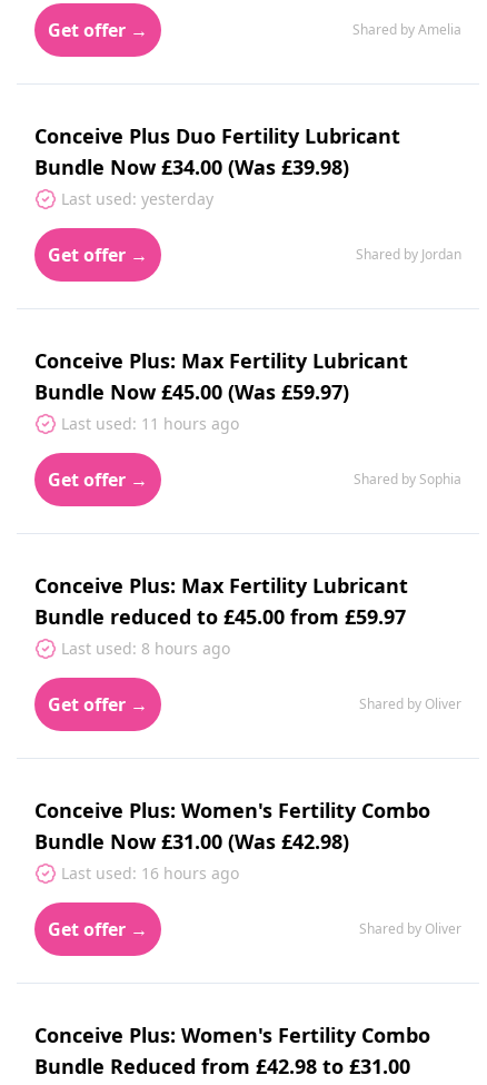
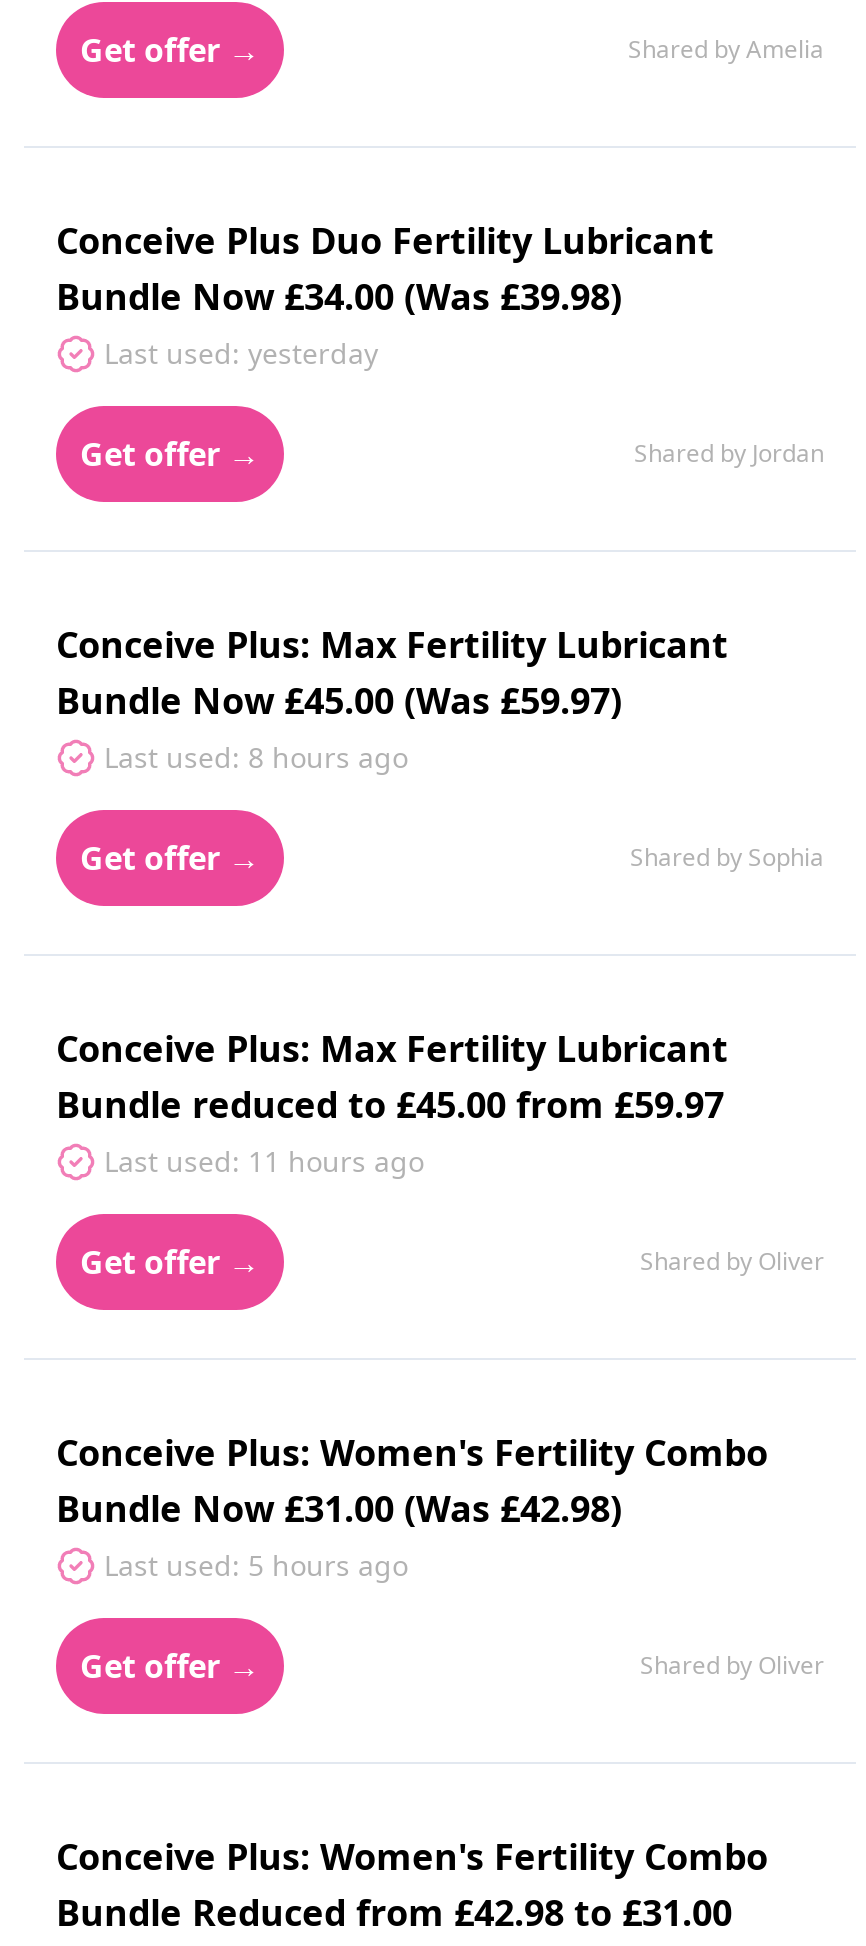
moved down: Last used: 11 hours ago

moved up: Last used: 8 hours ago

- Last used: 16 hours ago
+ Last used: 5 hours ago
